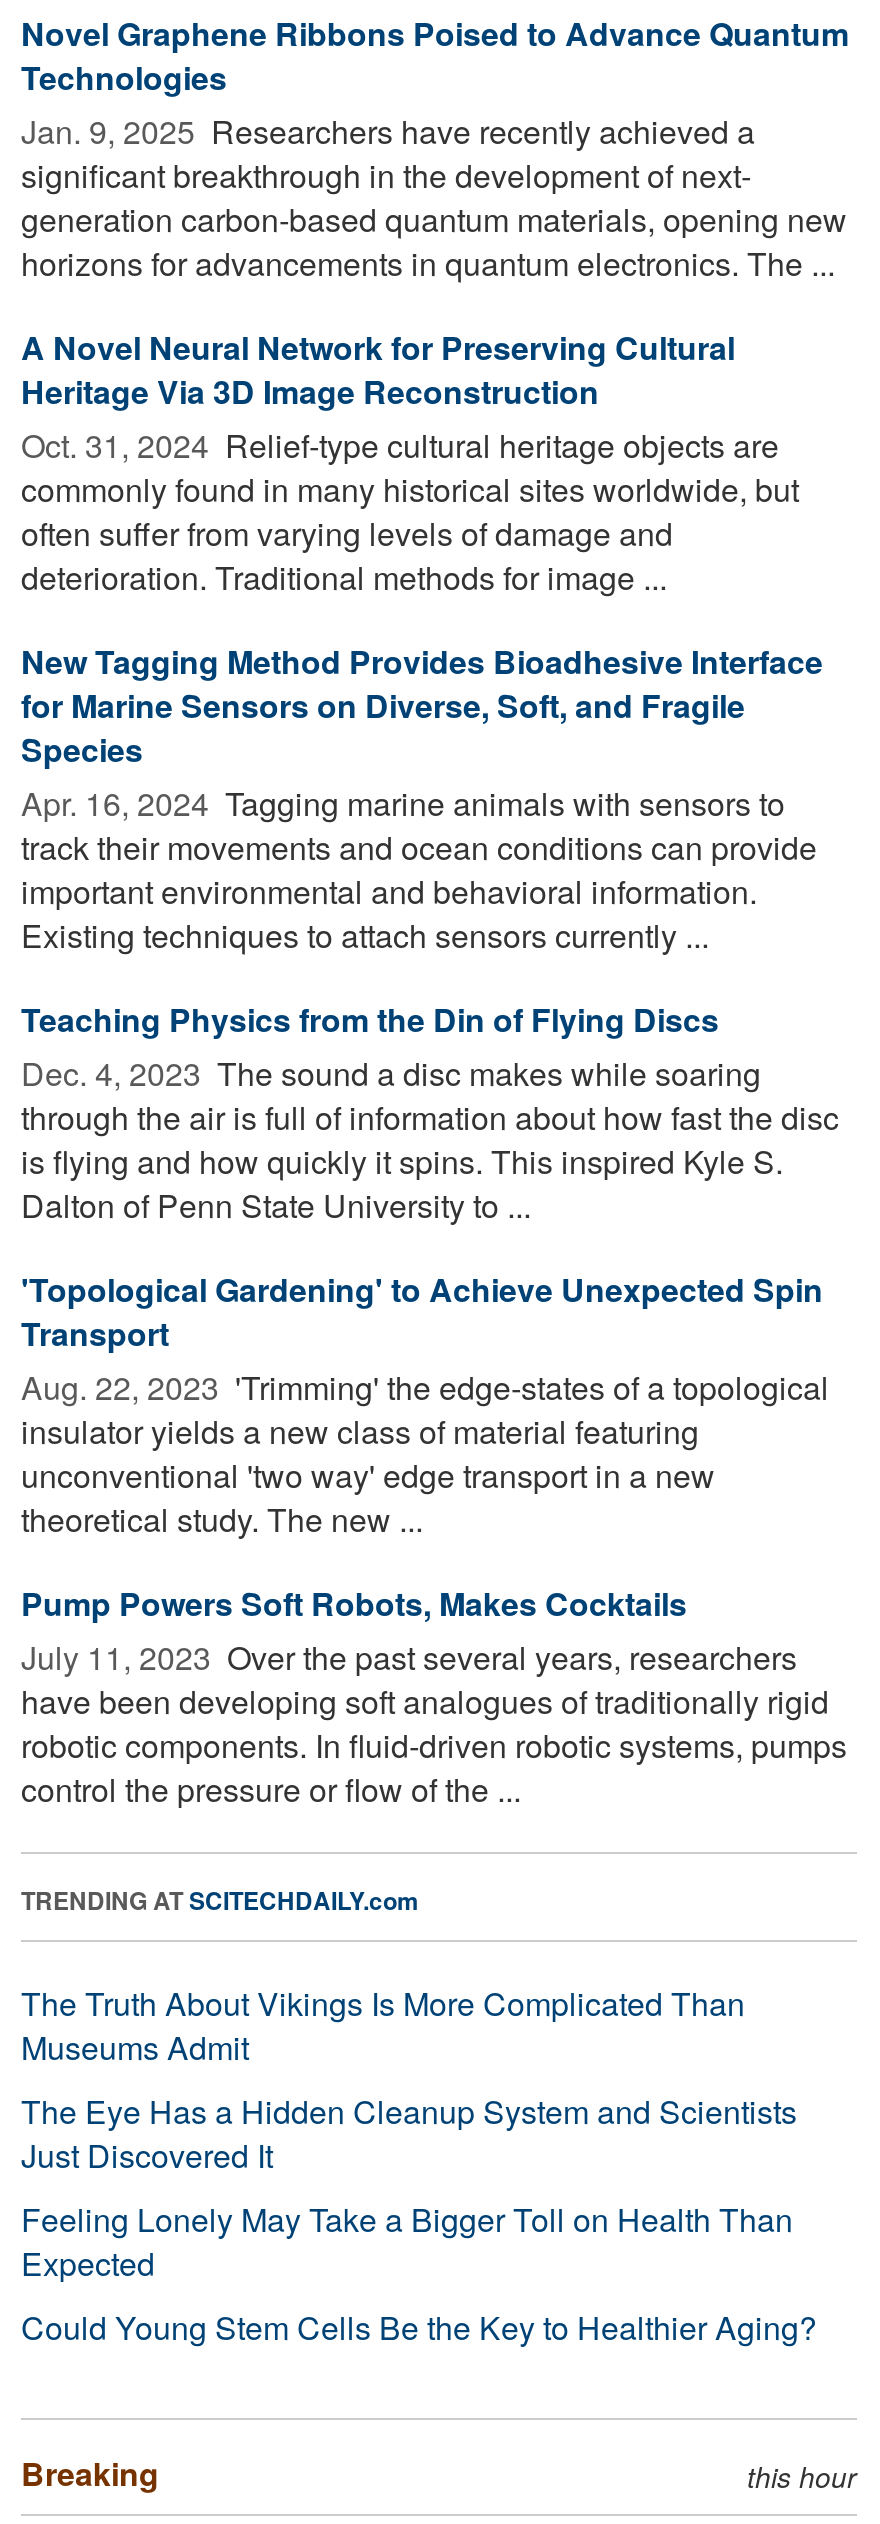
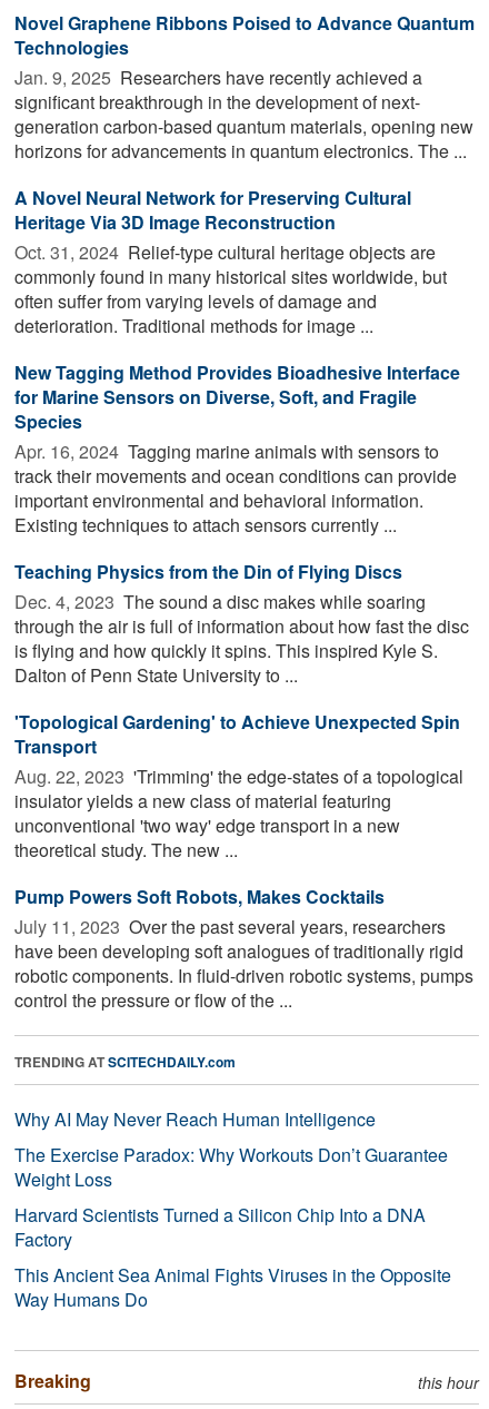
- The Truth About Vikings Is More Complicated Than
- Museums Admit
- The Eye Has a Hidden Cleanup System and Scientists
- Just Discovered It
- Feeling Lonely May Take a Bigger Toll on Health Than
- Expected
- Could Young Stem Cells Be the Key to Healthier Aging?
+ Why AI May Never Reach Human Intelligence
+ The Exercise Paradox: Why Workouts Don’t Guarantee
+ Weight Loss
+ Harvard Scientists Turned a Silicon Chip Into a DNA
+ Factory
+ This Ancient Sea Animal Fights Viruses in the Opposite
+ Way Humans Do
